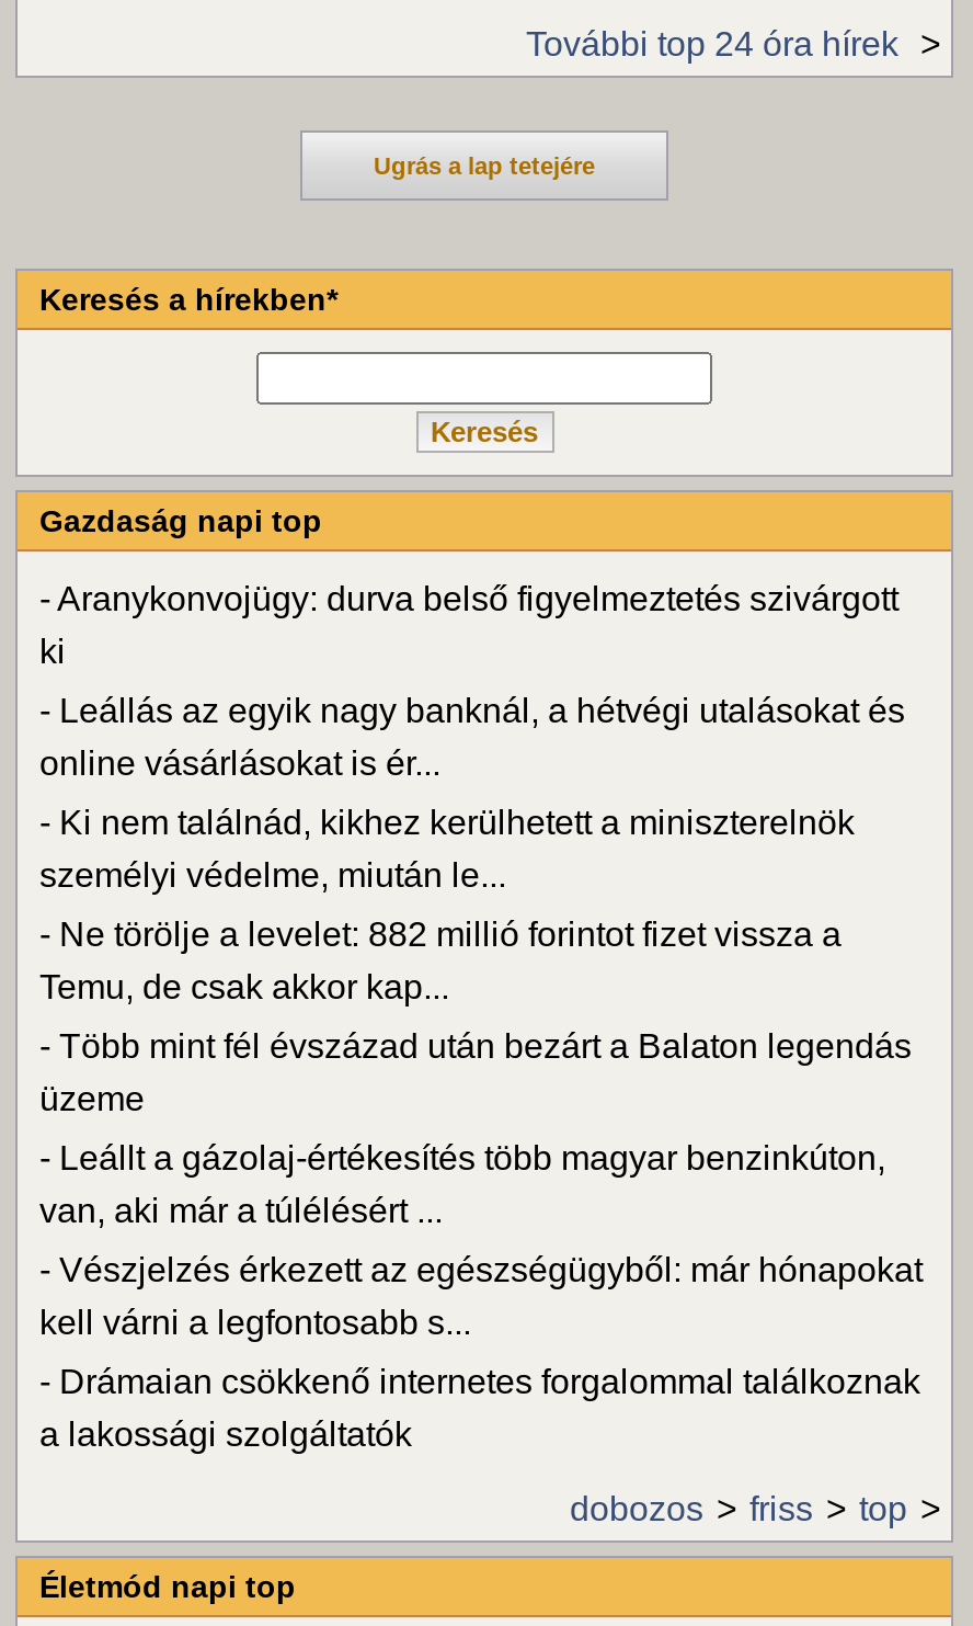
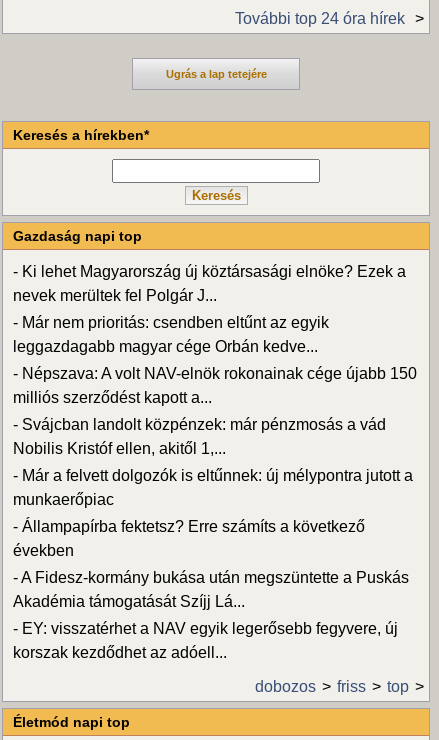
- - Aranykonvojügy: durva belső figyelmeztetés szivárgott
- ki
+ - Ki lehet Magyarország új köztársasági elnöke? Ezek a
+ nevek merültek fel Polgár J...

- - Leállás az egyik nagy banknál, a hétvégi utalásokat és
- online vásárlásokat is ér...
+ - Már nem prioritás: csendben eltűnt az egyik
+ leggazdagabb magyar cége Orbán kedve...

- - Ki nem találnád, kikhez kerülhetett a miniszterelnök
- személyi védelme, miután le...
+ - Népszava: A volt NAV-elnök rokonainak cége újabb 150
+ milliós szerződést kapott a...

- - Ne törölje a levelet: 882 millió forintot fizet vissza a
- Temu, de csak akkor kap...
+ - Svájcban landolt közpénzek: már pénzmosás a vád
+ Nobilis Kristóf ellen, akitől 1,...

- - Több mint fél évszázad után bezárt a Balaton legendás
- üzeme
+ - Már a felvett dolgozók is eltűnnek: új mélypontra jutott a
+ munkaerőpiac

- - Leállt a gázolaj-értékesítés több magyar benzinkúton,
- van, aki már a túlélésért ...
+ - Állampapírba fektetsz? Erre számíts a következő
+ években

- - Vészjelzés érkezett az egészségügyből: már hónapokat
- kell várni a legfontosabb s...
+ - A Fidesz-kormány bukása után megszüntette a Puskás
+ Akadémia támogatását Szíjj Lá...

- - Drámaian csökkenő internetes forgalommal találkoznak
- a lakossági szolgáltatók
+ - EY: visszatérhet a NAV egyik legerősebb fegyvere, új
+ korszak kezdődhet az adóell...
